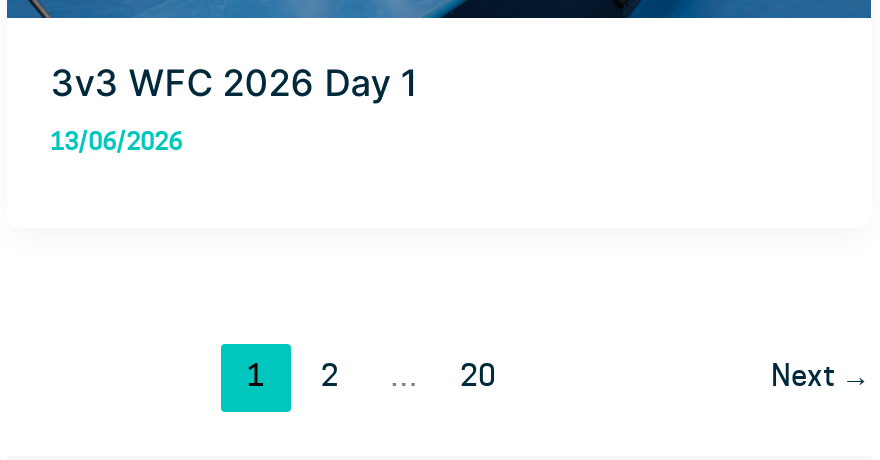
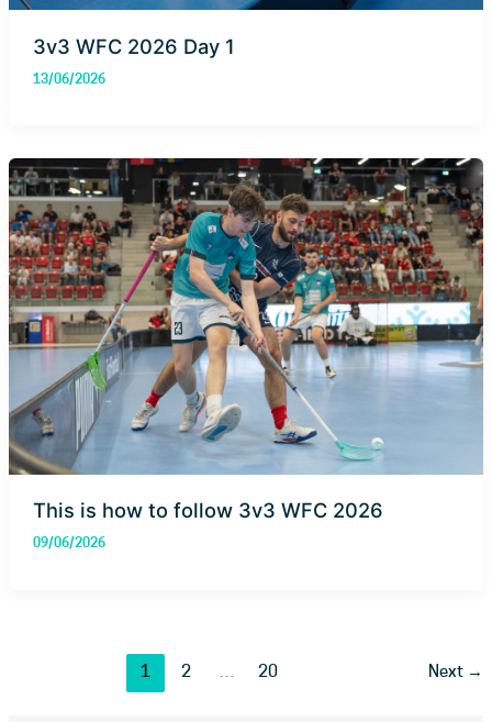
+ [image]
+ This is how to follow 3v3 WFC 2026
+ 09/06/2026
